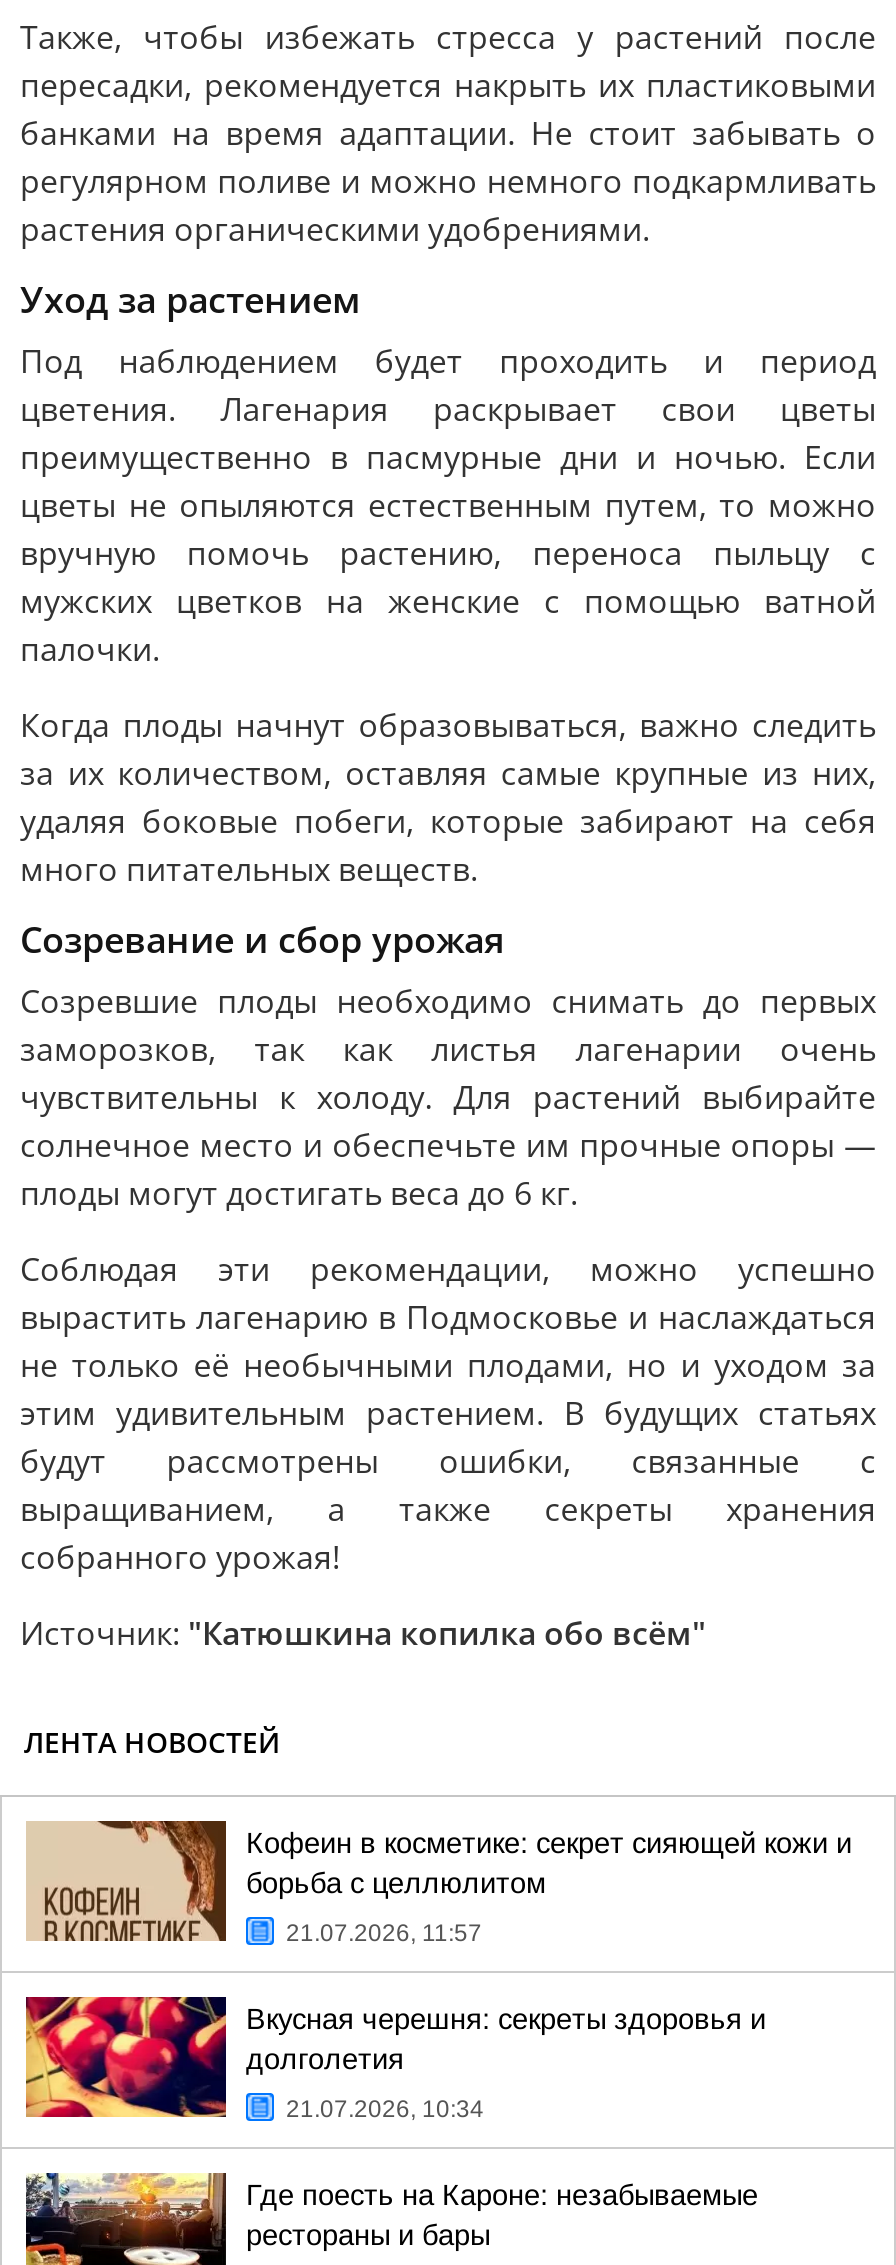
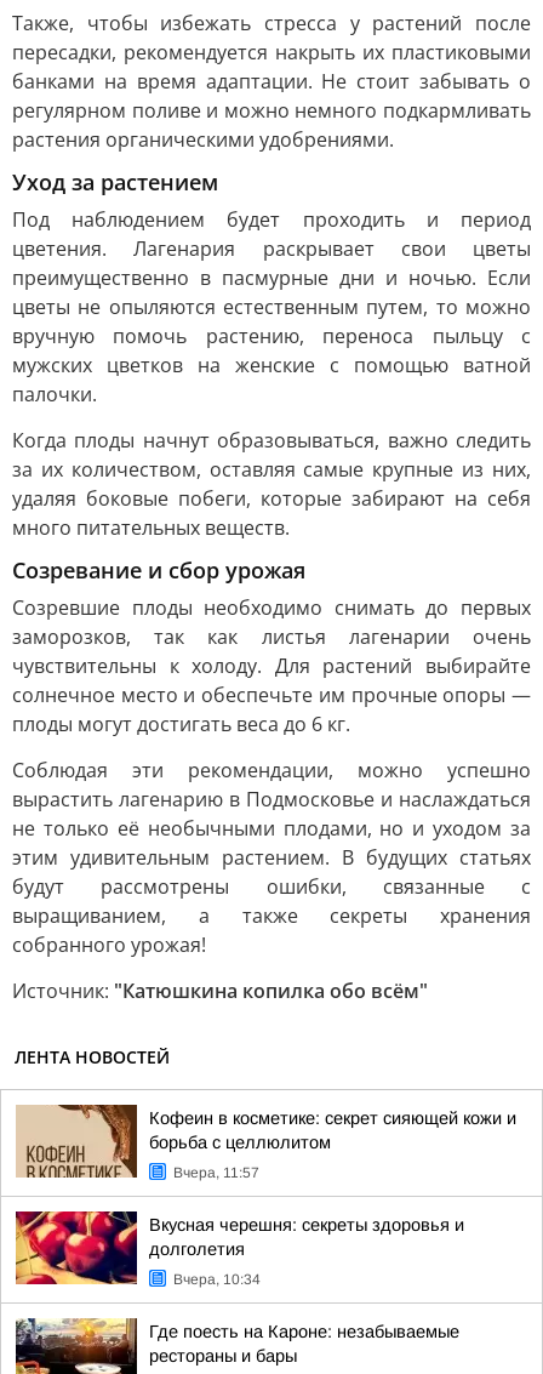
- 21.07.2026, 11:57
+ Вчера, 11:57

- 21.07.2026, 10:34
+ Вчера, 10:34
